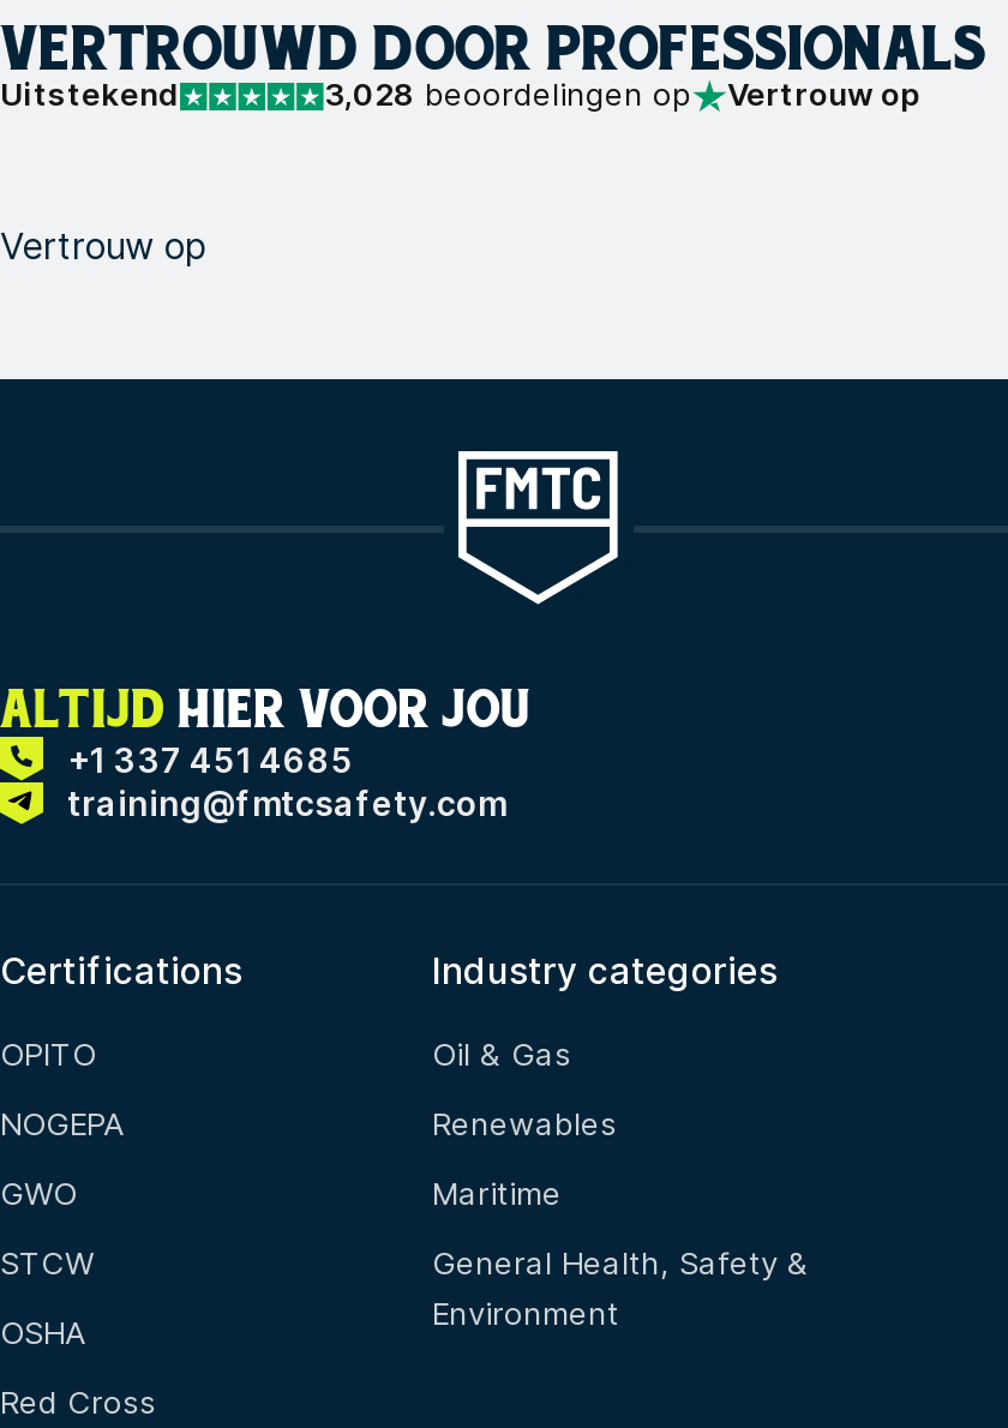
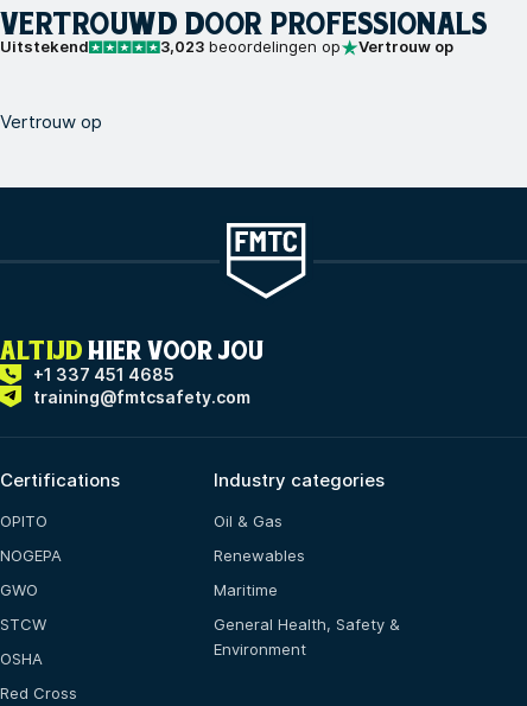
- 3,028 beoordelingen op
+ 3,023 beoordelingen op
